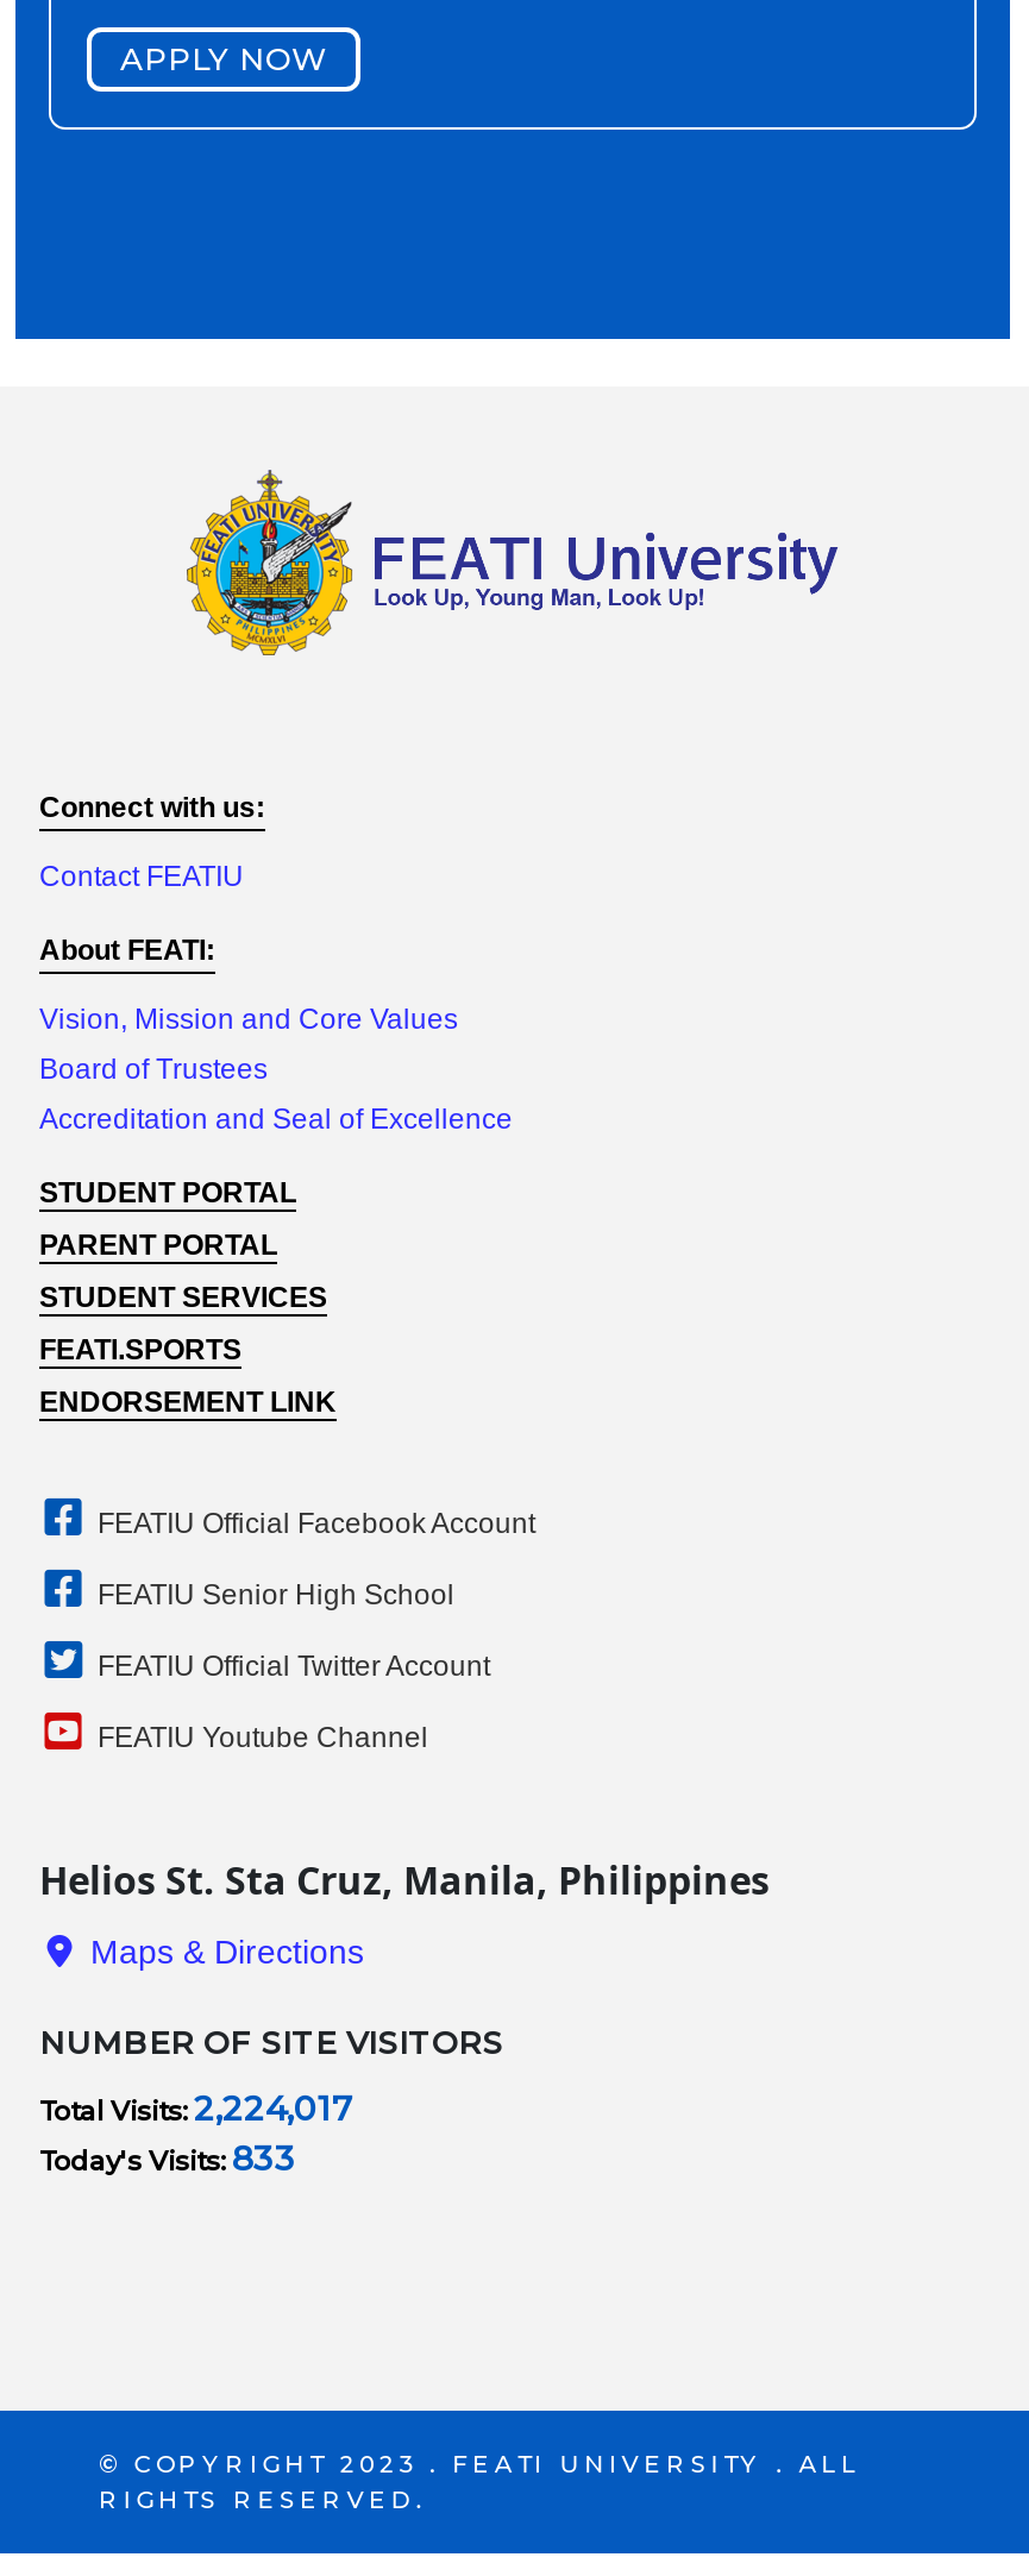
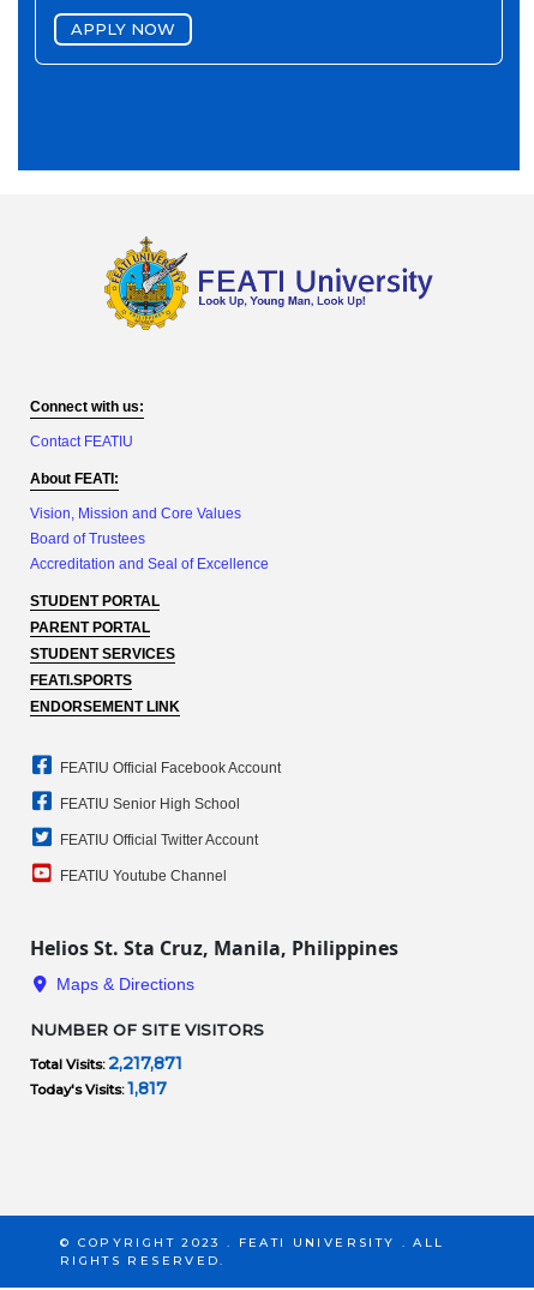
- Total Visits:2,224,017
+ Total Visits:2,217,871

- Today's Visits:833
+ Today's Visits:1,817
